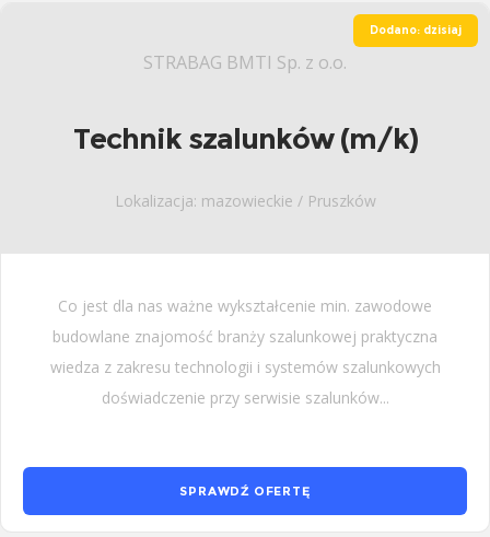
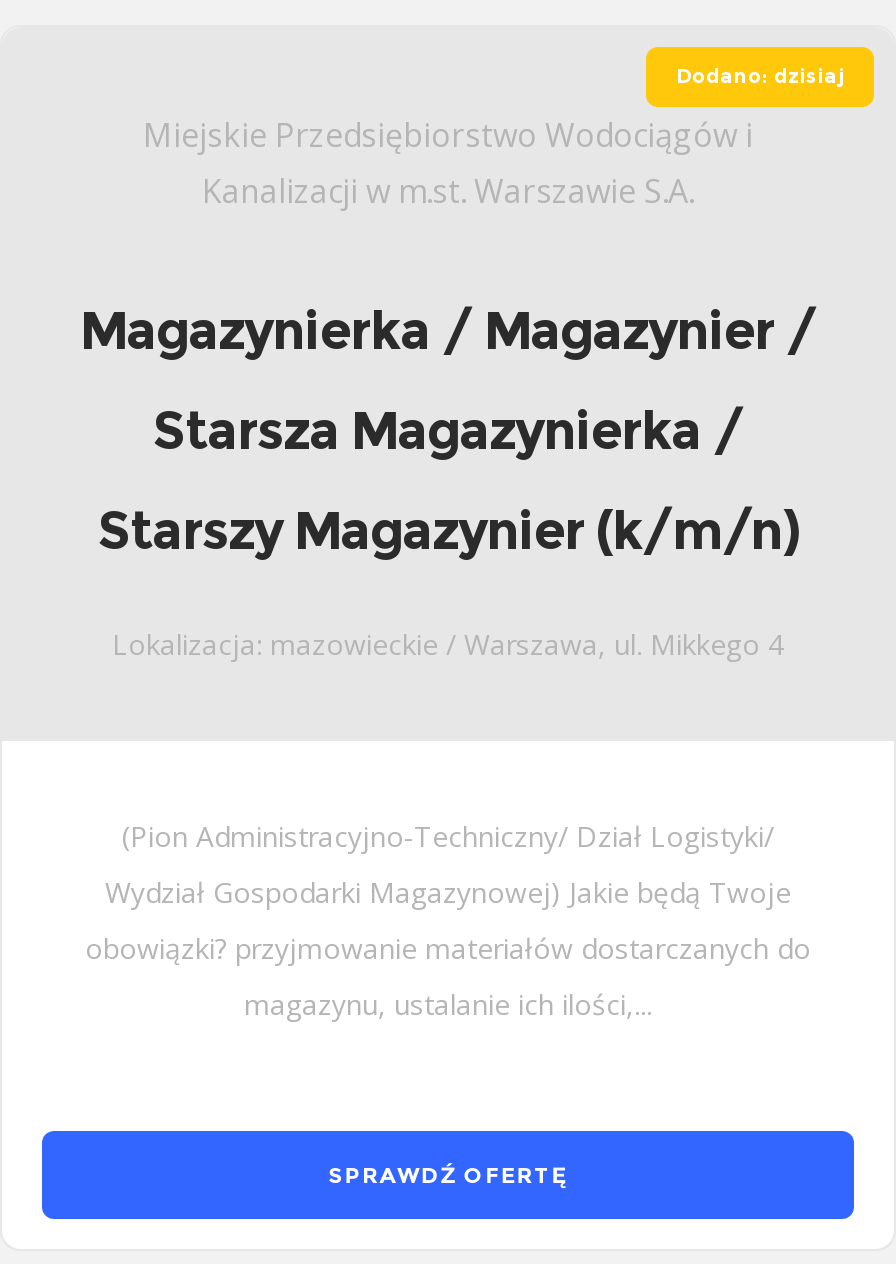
- STRABAG BMTI Sp. z o.o.
- Technik szalunków (m/k)
- Lokalizacja: mazowieckie / Pruszków
+ Miejskie Przedsiębiorstwo Wodociągów i
+ Kanalizacji w m.st. Warszawie S.A.
+ Magazynierka / Magazynier /
+ Starsza Magazynierka /
+ Starszy Magazynier (k/m/n)
+ Lokalizacja: mazowieckie / Warszawa, ul. Mikkego 4

- Co jest dla nas ważne wykształcenie min. zawodowe
- budowlane znajomość branży szalunkowej praktyczna
- wiedza z zakresu technologii i systemów szalunkowych
- doświadczenie przy serwisie szalunków...
+ (Pion Administracyjno-Techniczny/ Dział Logistyki/
+ Wydział Gospodarki Magazynowej) Jakie będą Twoje
+ obowiązki? przyjmowanie materiałów dostarczanych do
+ magazynu, ustalanie ich ilości,...
